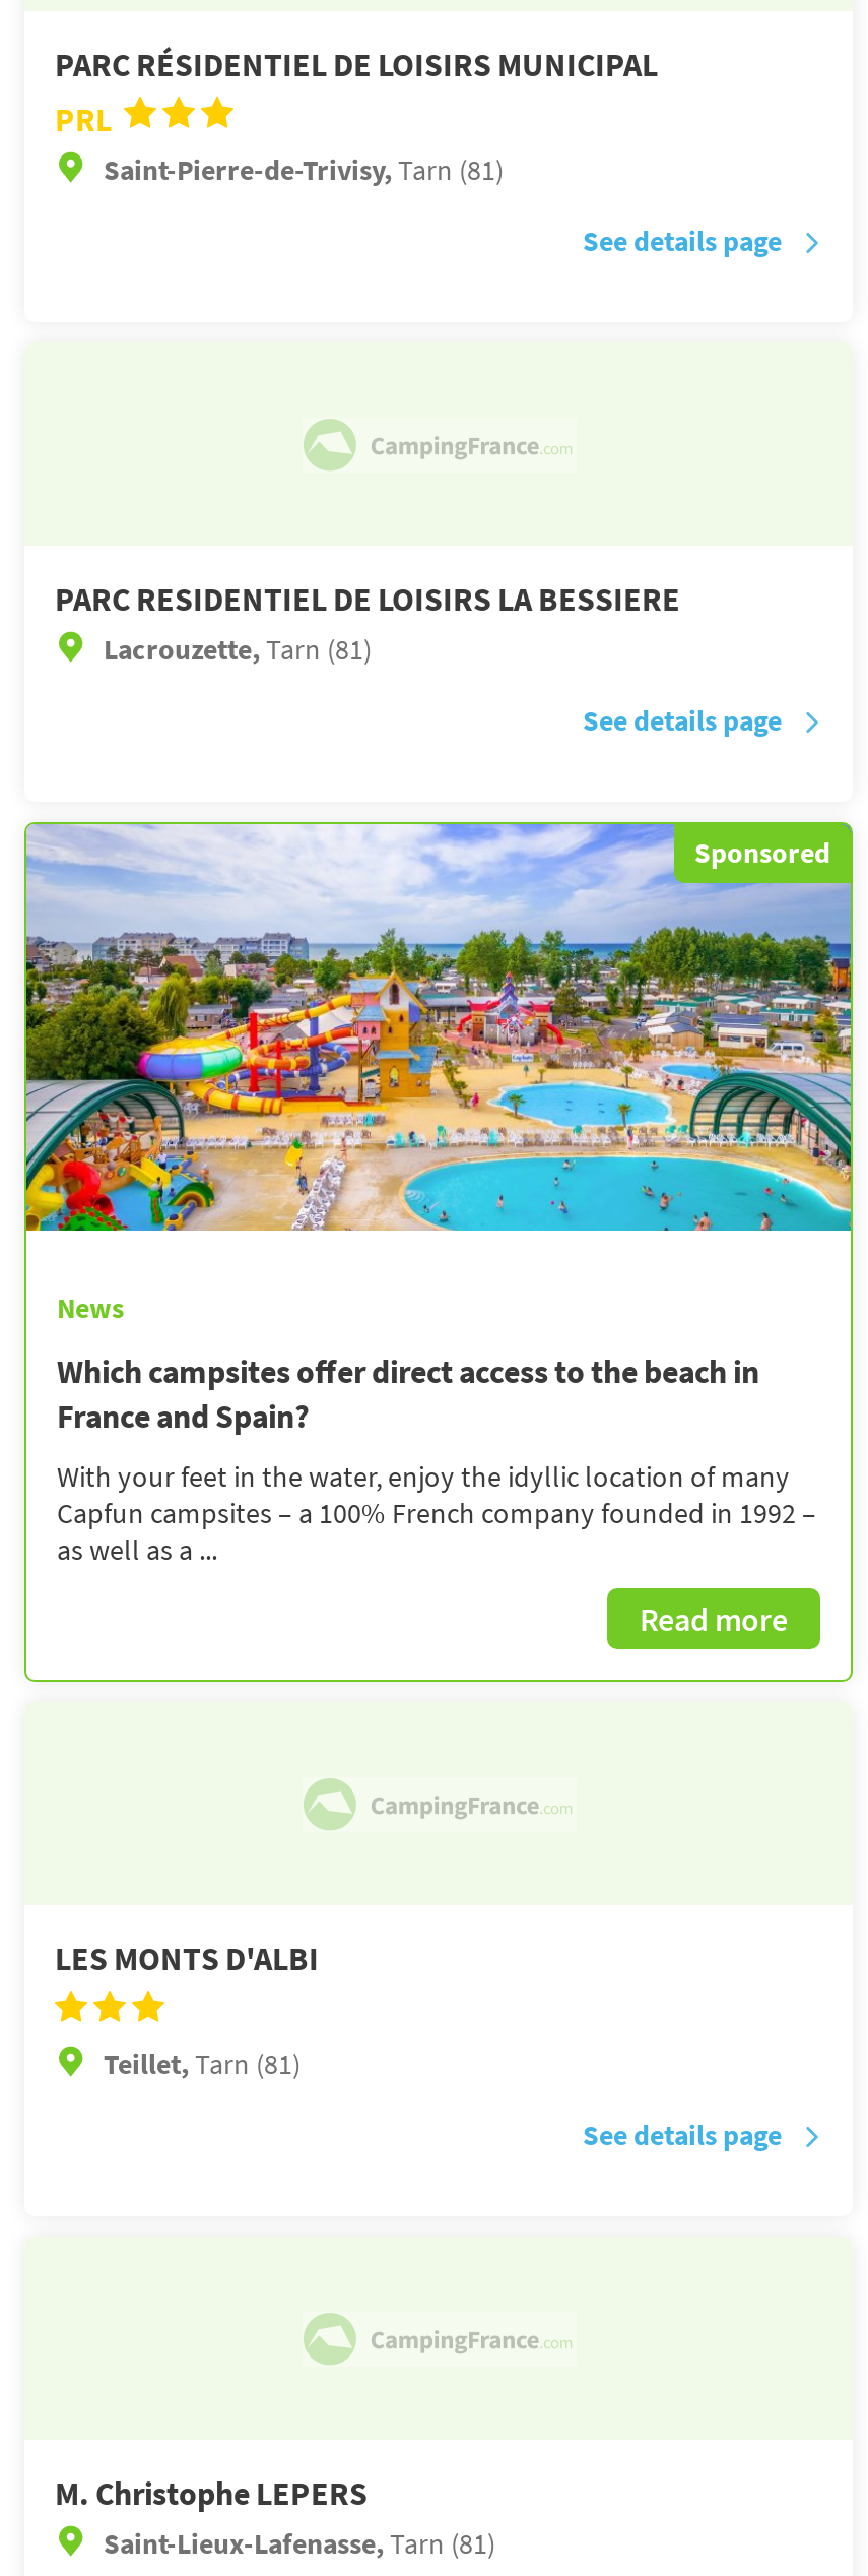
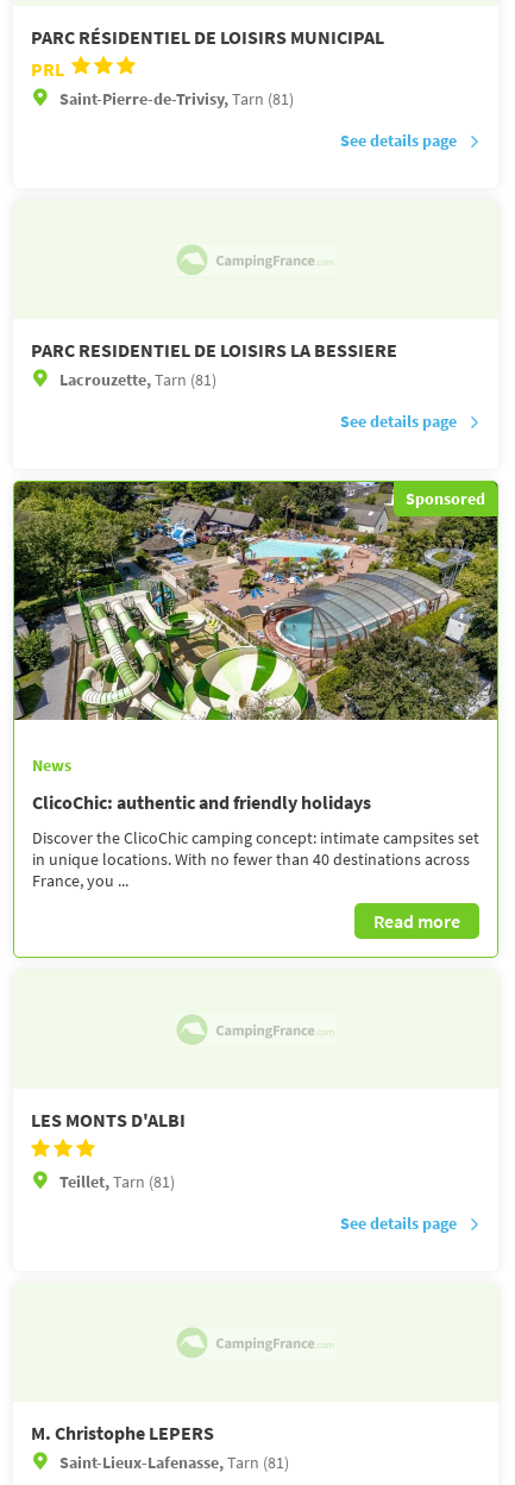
- [image]
+ [image]

- Which campsites offer direct access to the beach in
- France and Spain?
+ ClicoChic: authentic and friendly holidays

- With your feet in the water, enjoy the idyllic location of many
- Capfun campsites – a 100% French company founded in 1992 –
- as well as a ...
+ Discover the ClicoChic camping concept: intimate campsites set
+ in unique locations. With no fewer than 40 destinations across
+ France, you ...
